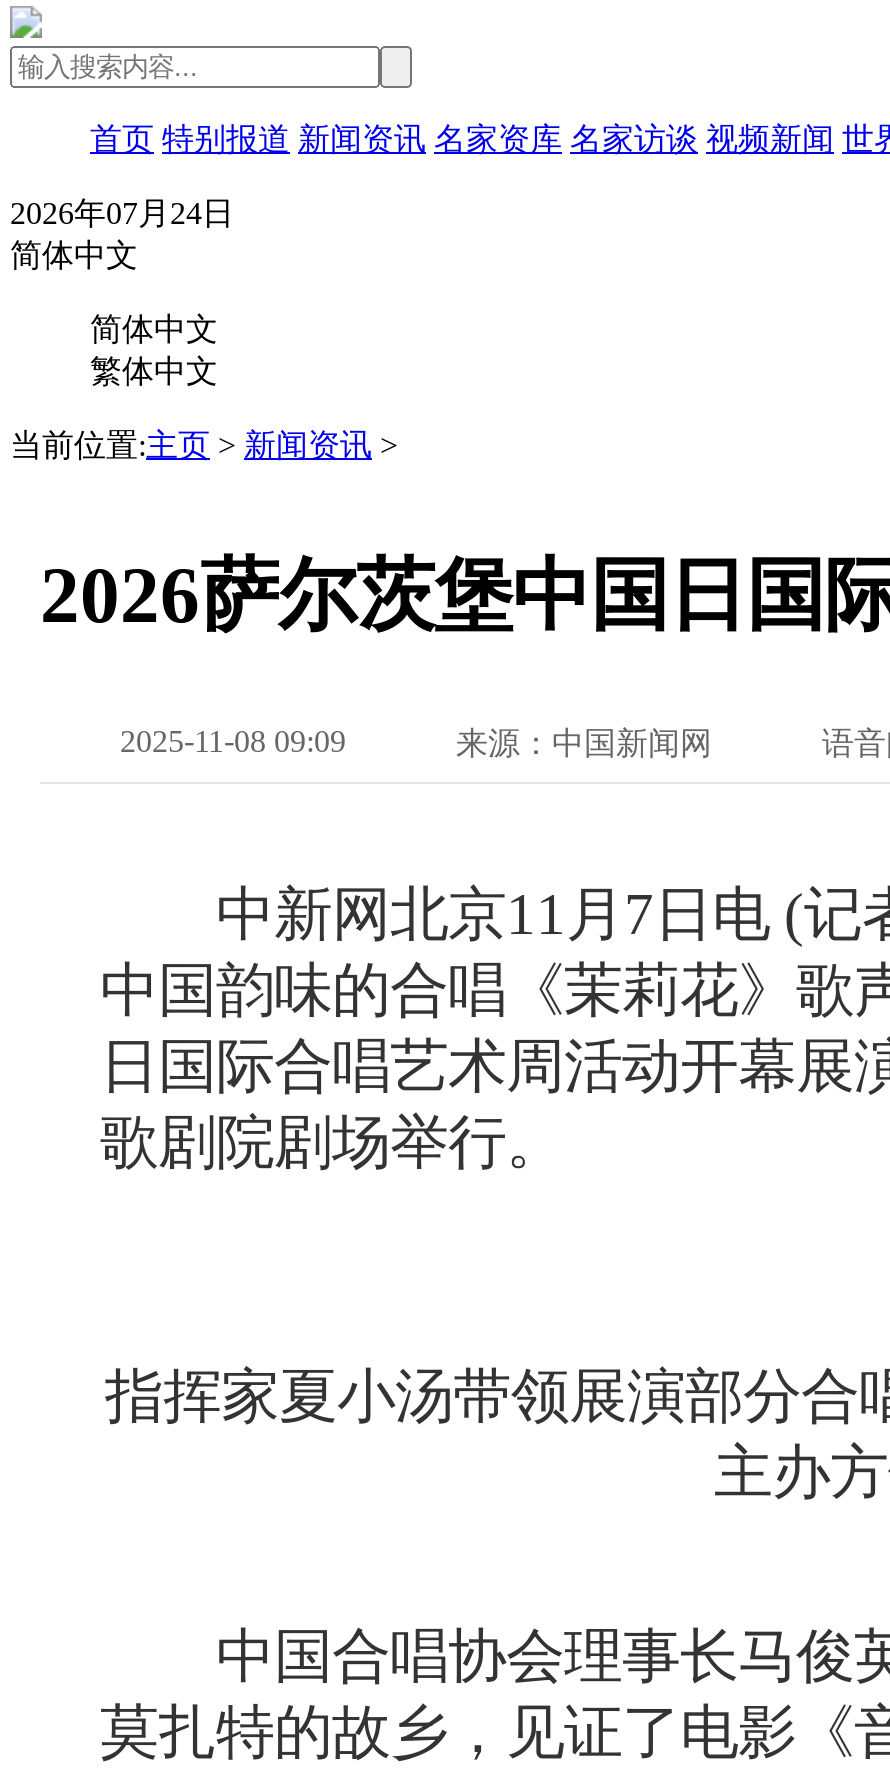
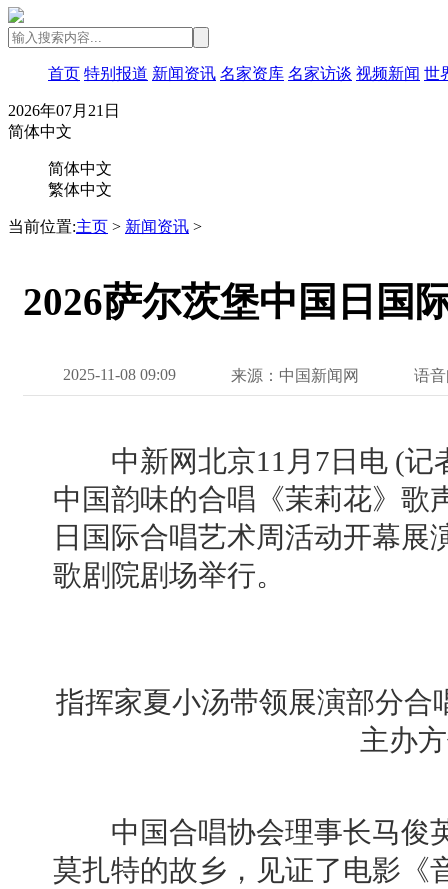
- 2026年07月24日
+ 2026年07月21日
